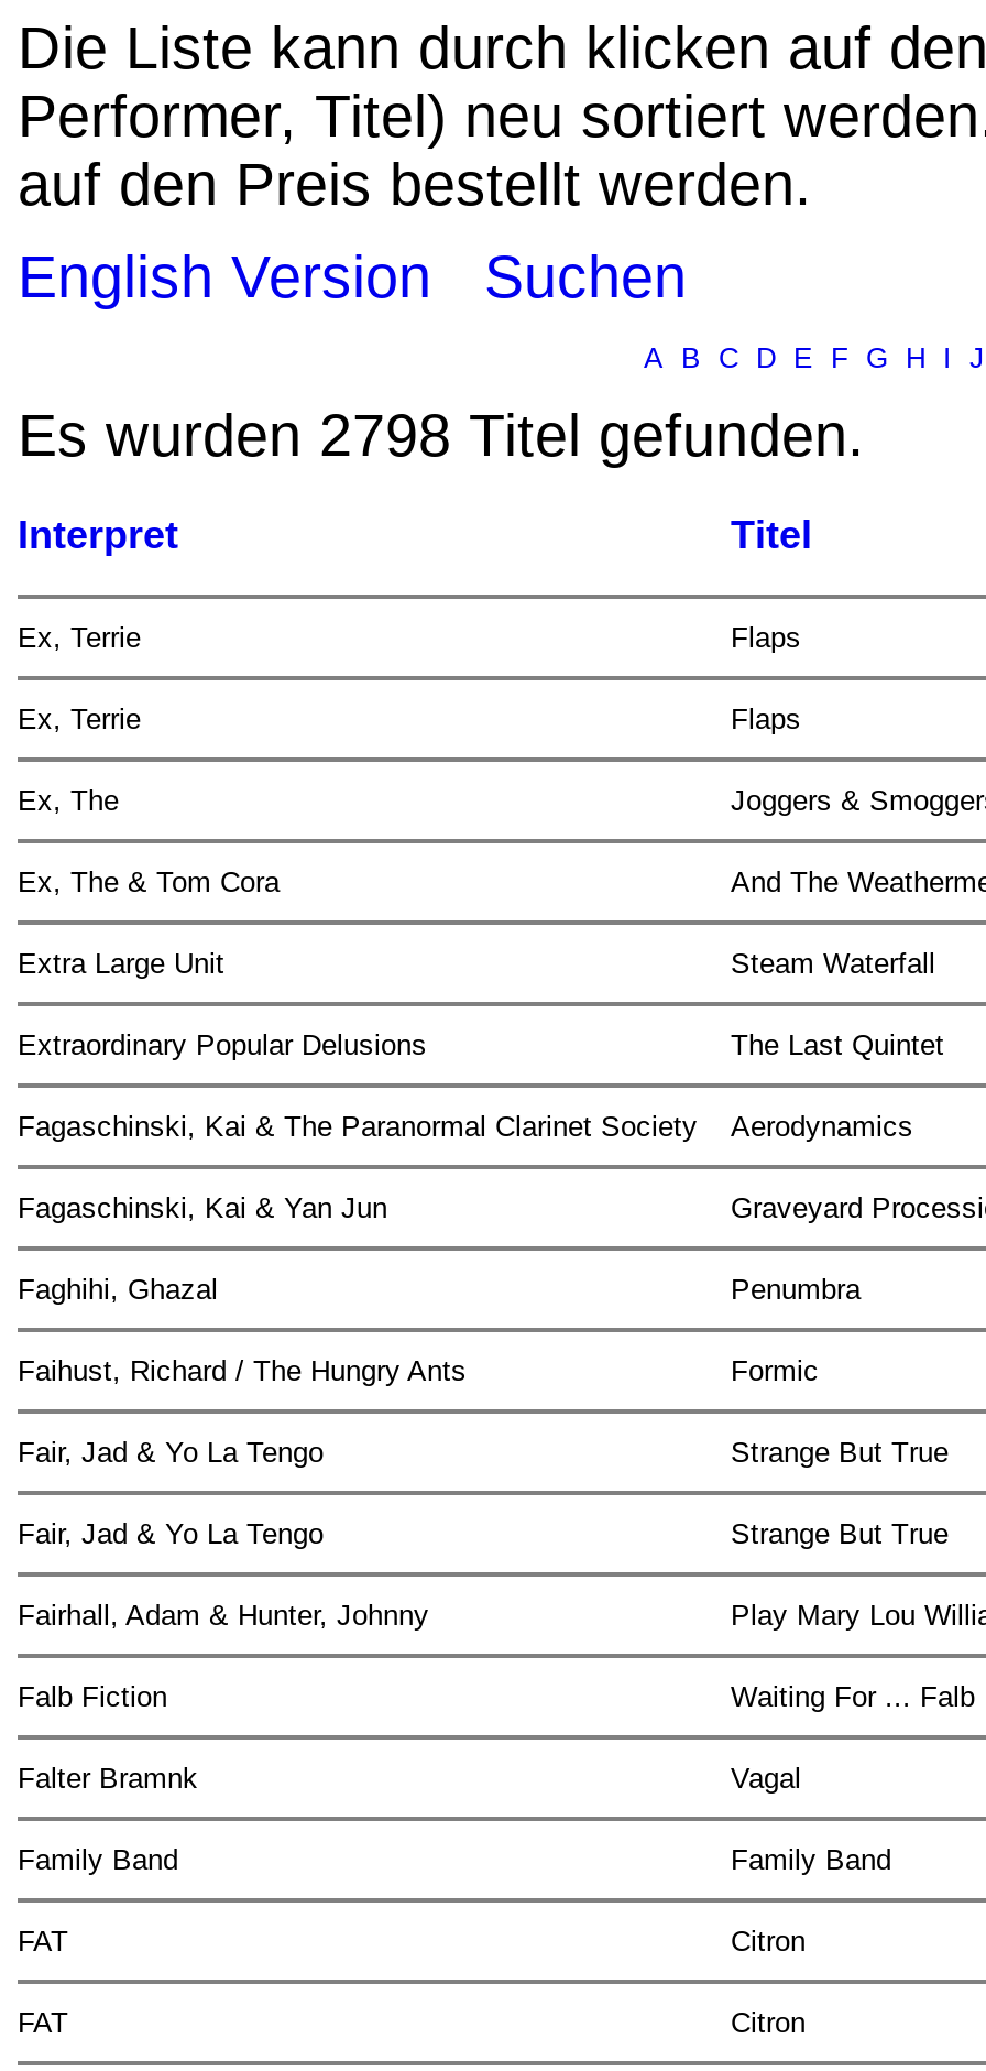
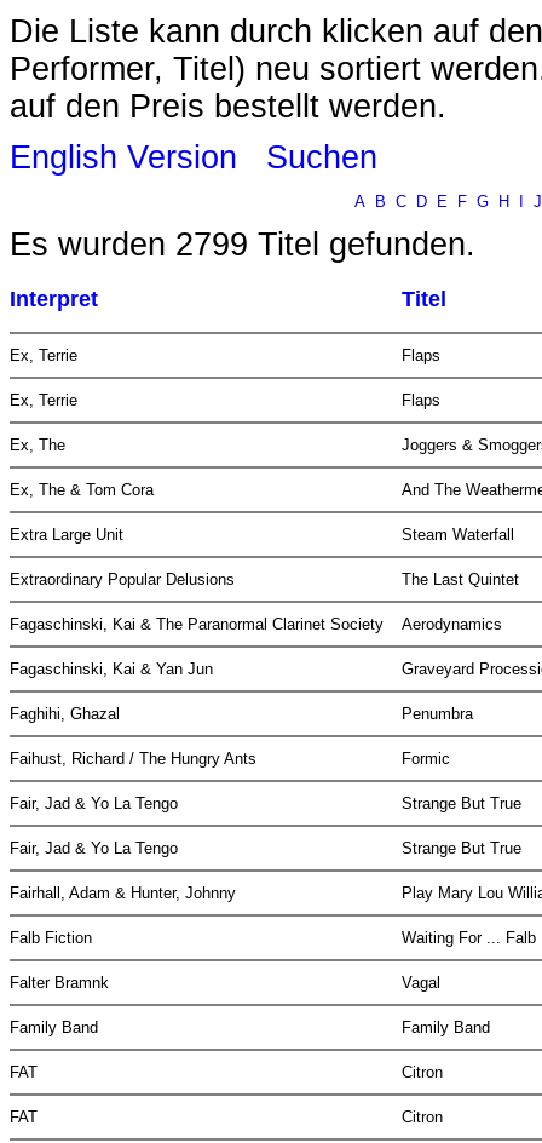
- Es wurden 2798 Titel gefunden.
+ Es wurden 2799 Titel gefunden.
